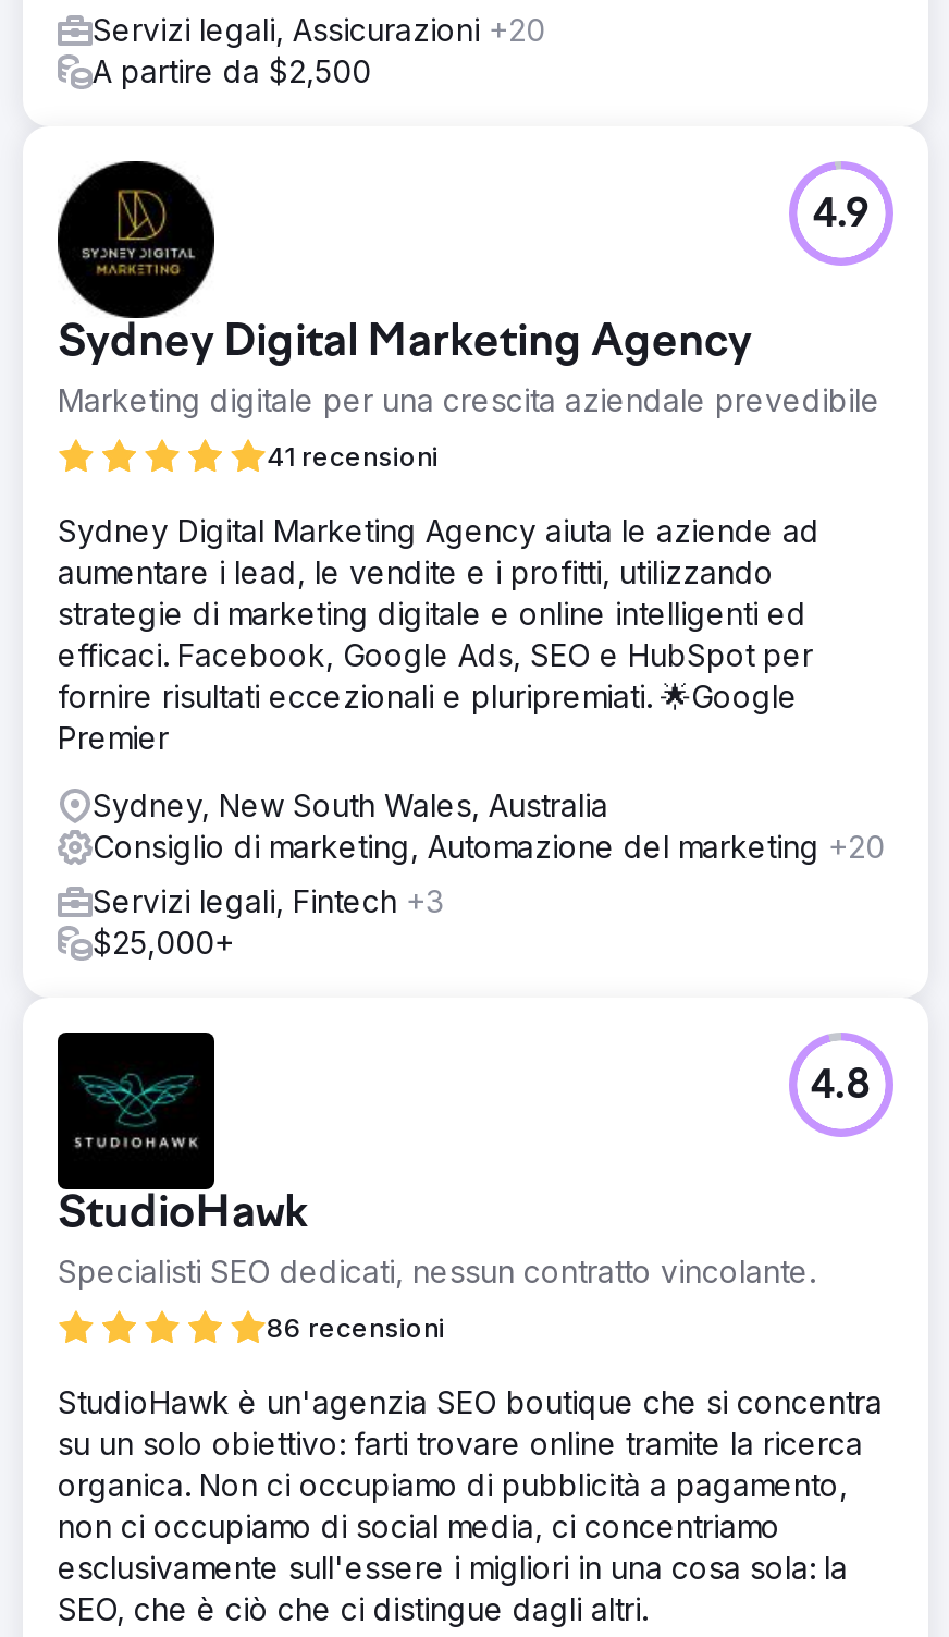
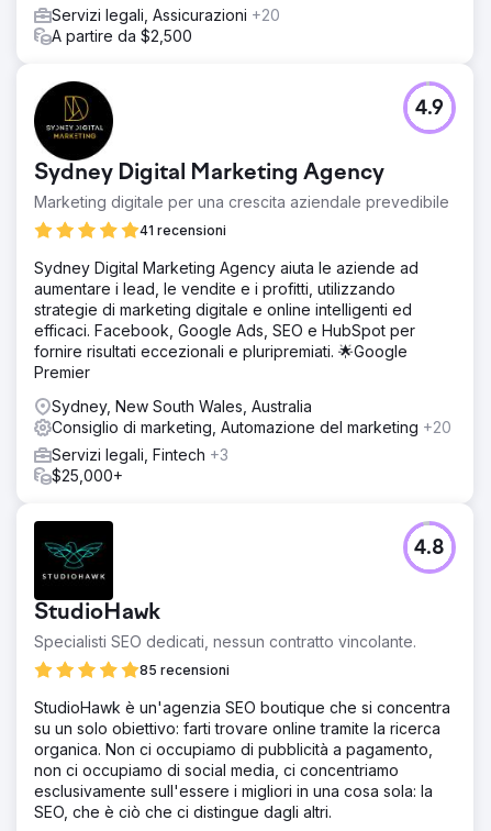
- 86 recensioni
+ 85 recensioni
